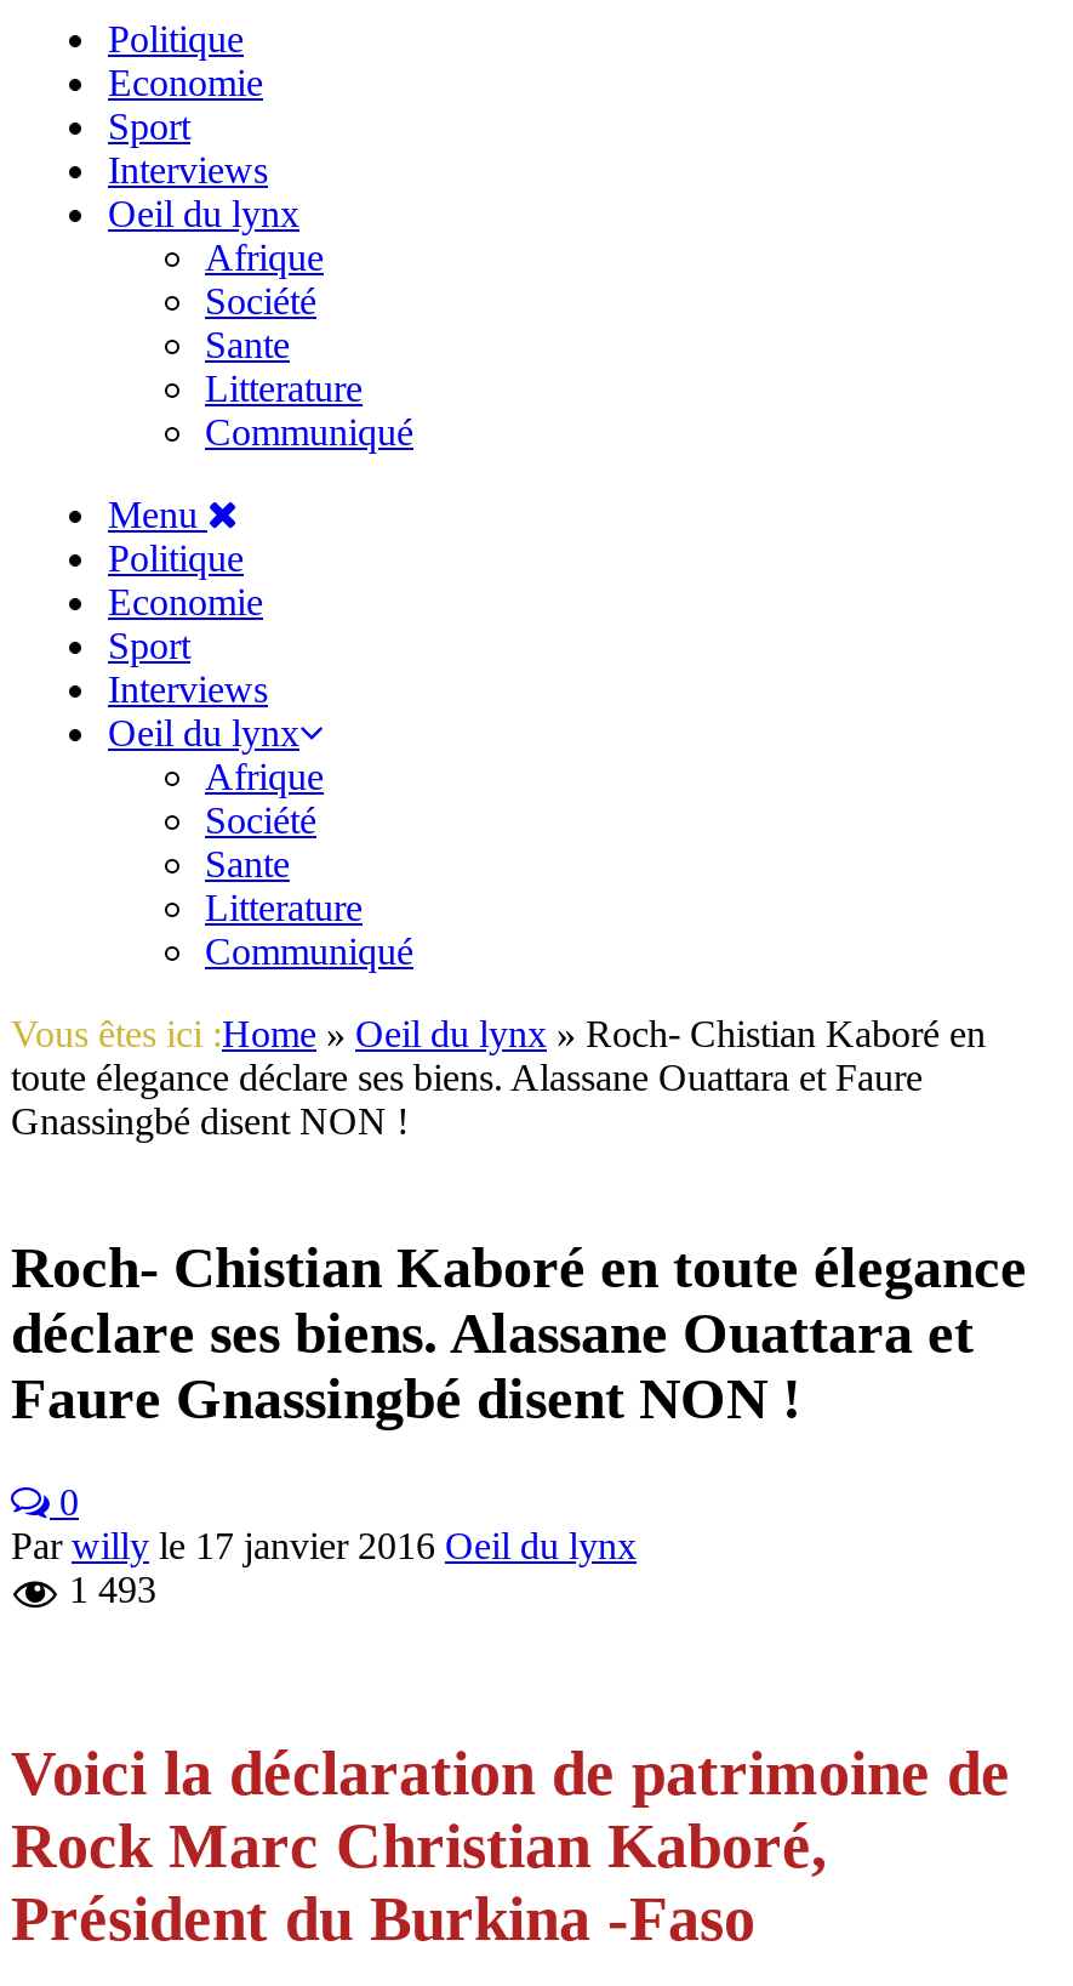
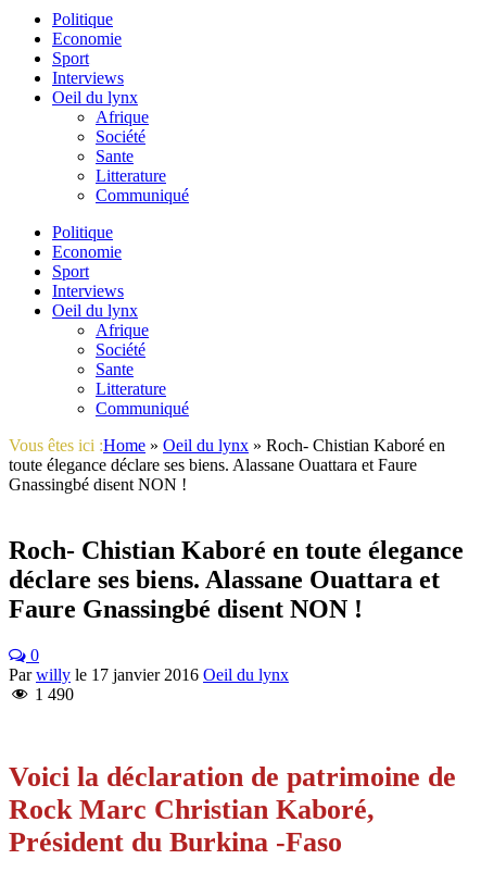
- Menu

- 1 493
+ 1 490
